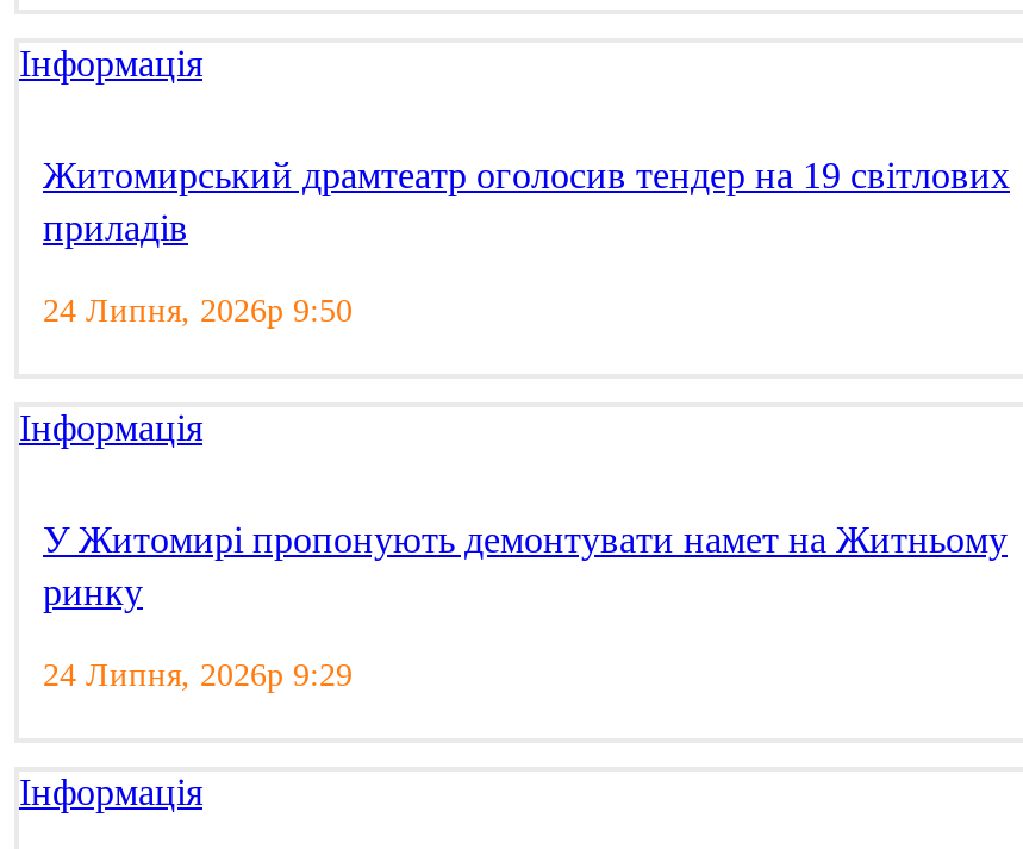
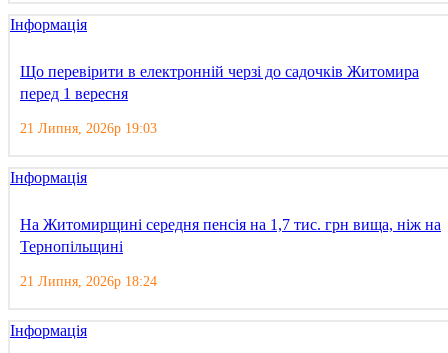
- Житомирський драмтеатр оголосив тендер на 19 світлових
- приладів
+ Що перевірити в електронній черзі до садочків Житомира
+ перед 1 вересня

- 24 Липня, 2026р 9:50
+ 21 Липня, 2026р 19:03

- У Житомирі пропонують демонтувати намет на Житньому
- ринку
+ На Житомирщині середня пенсія на 1,7 тис. грн вища, ніж на
+ Тернопільщині

- 24 Липня, 2026р 9:29
+ 21 Липня, 2026р 18:24
